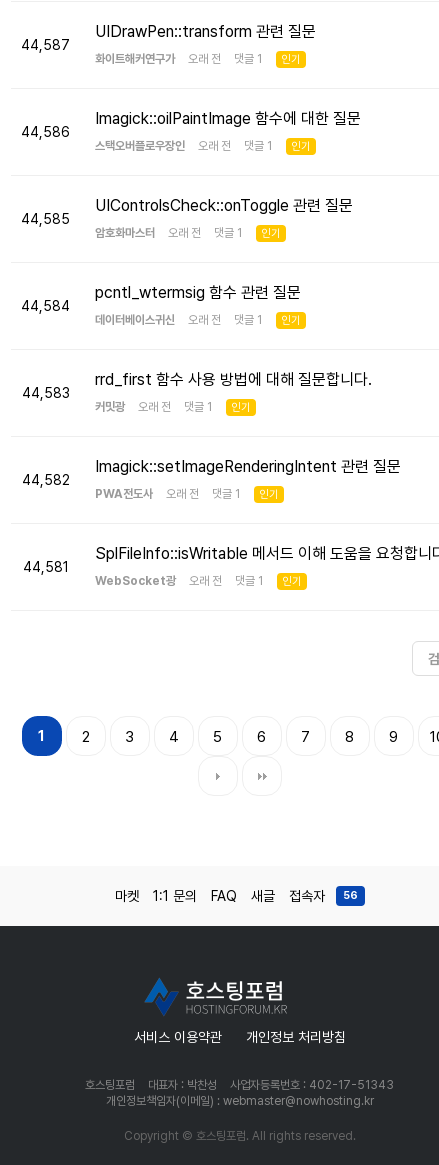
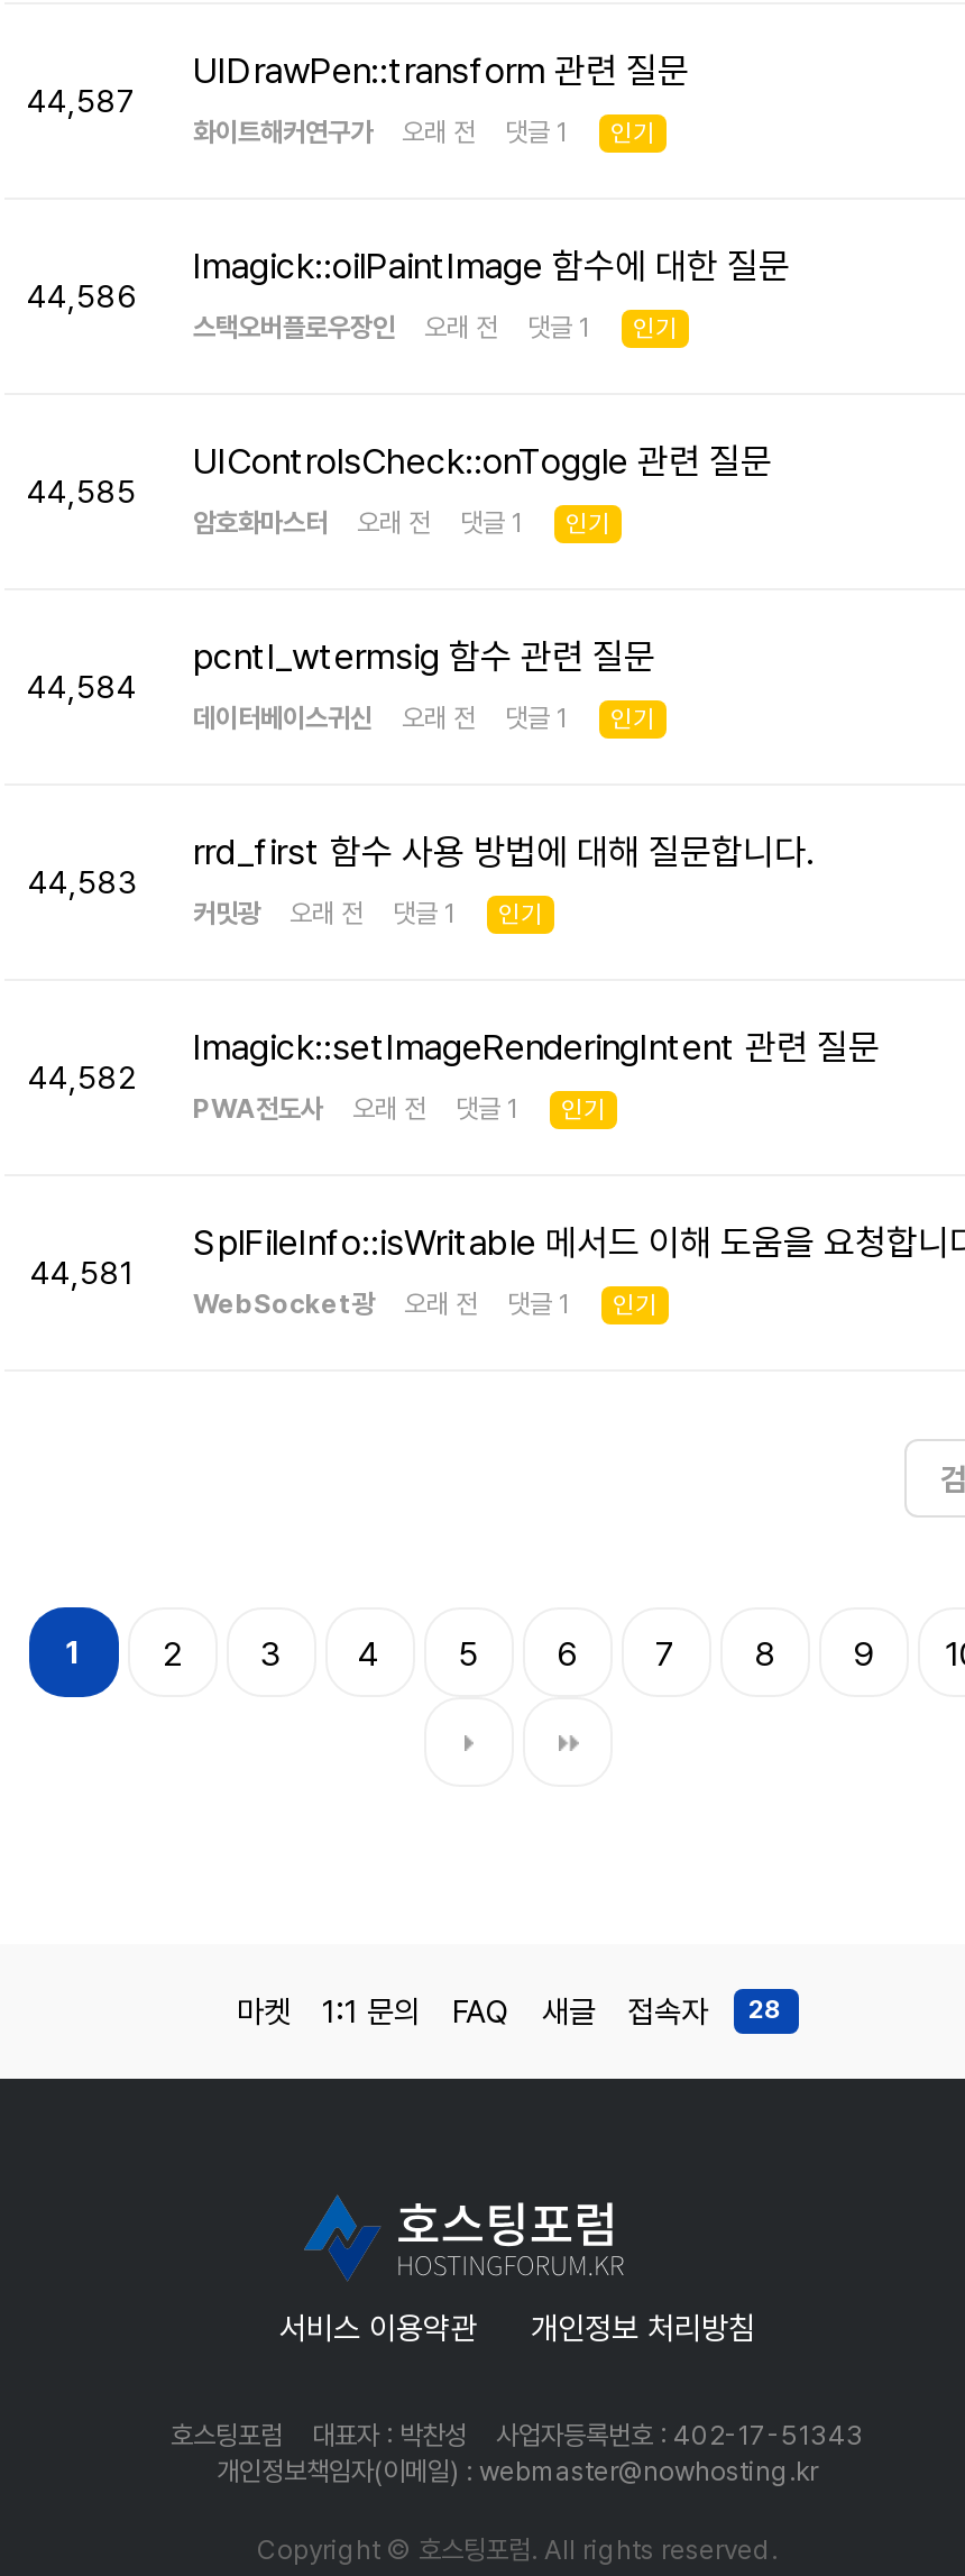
- 마켓 1:1 문의 FAQ 새글 접속자 56
+ 마켓 1:1 문의 FAQ 새글 접속자 28
